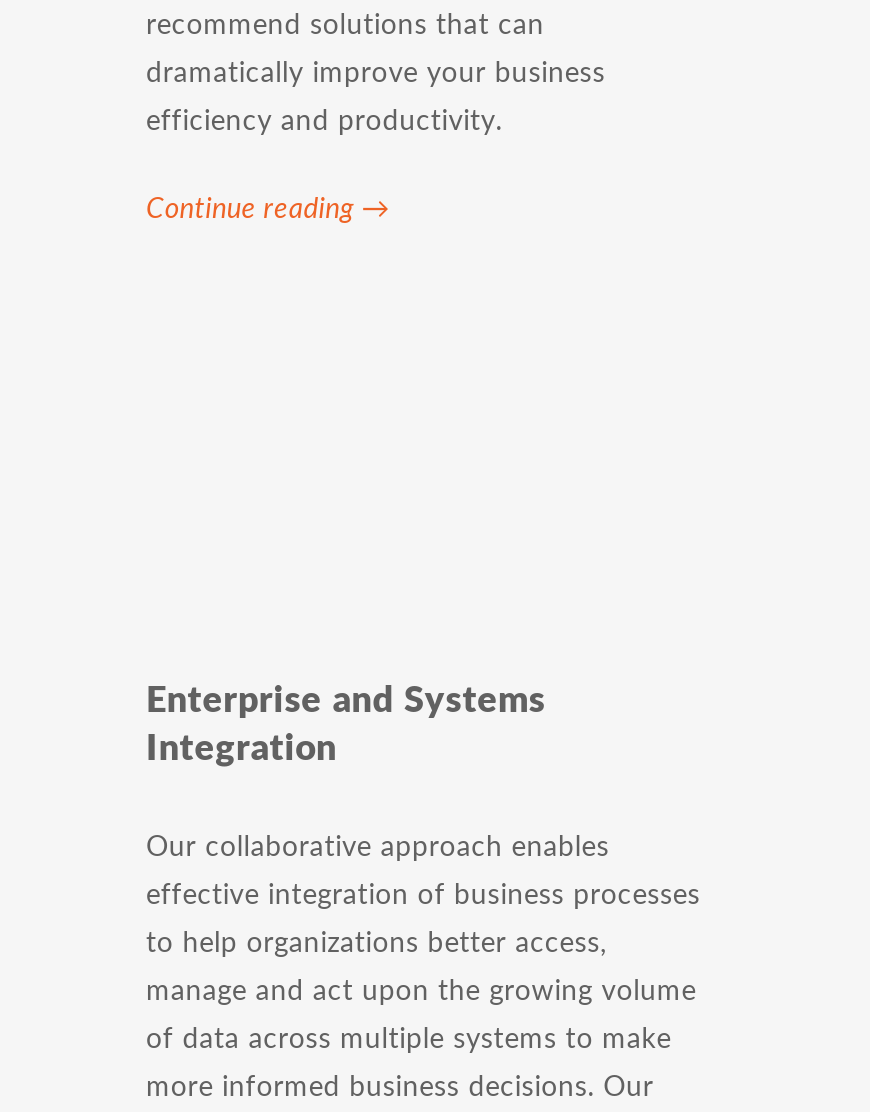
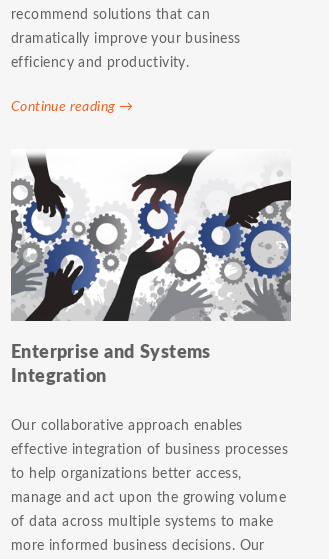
+ [image]
